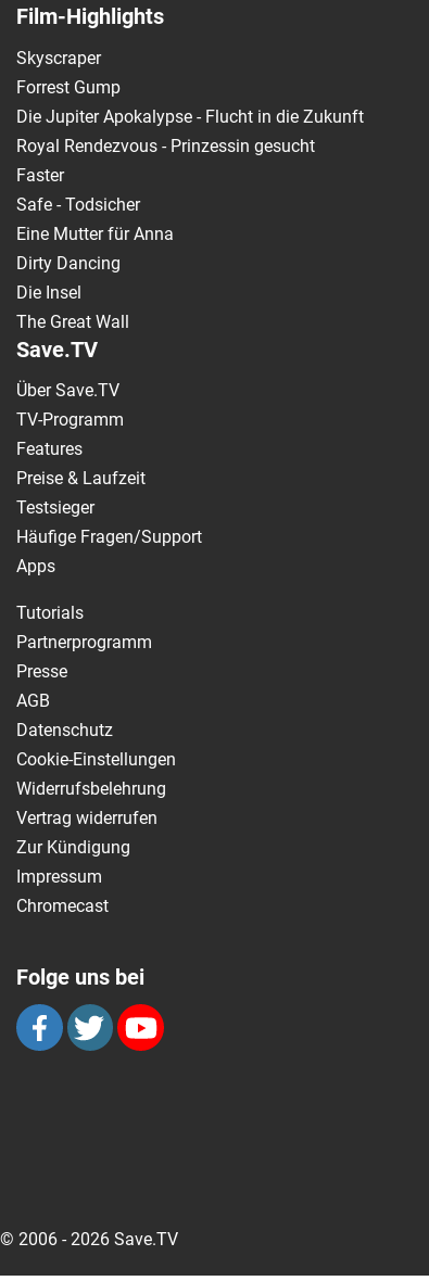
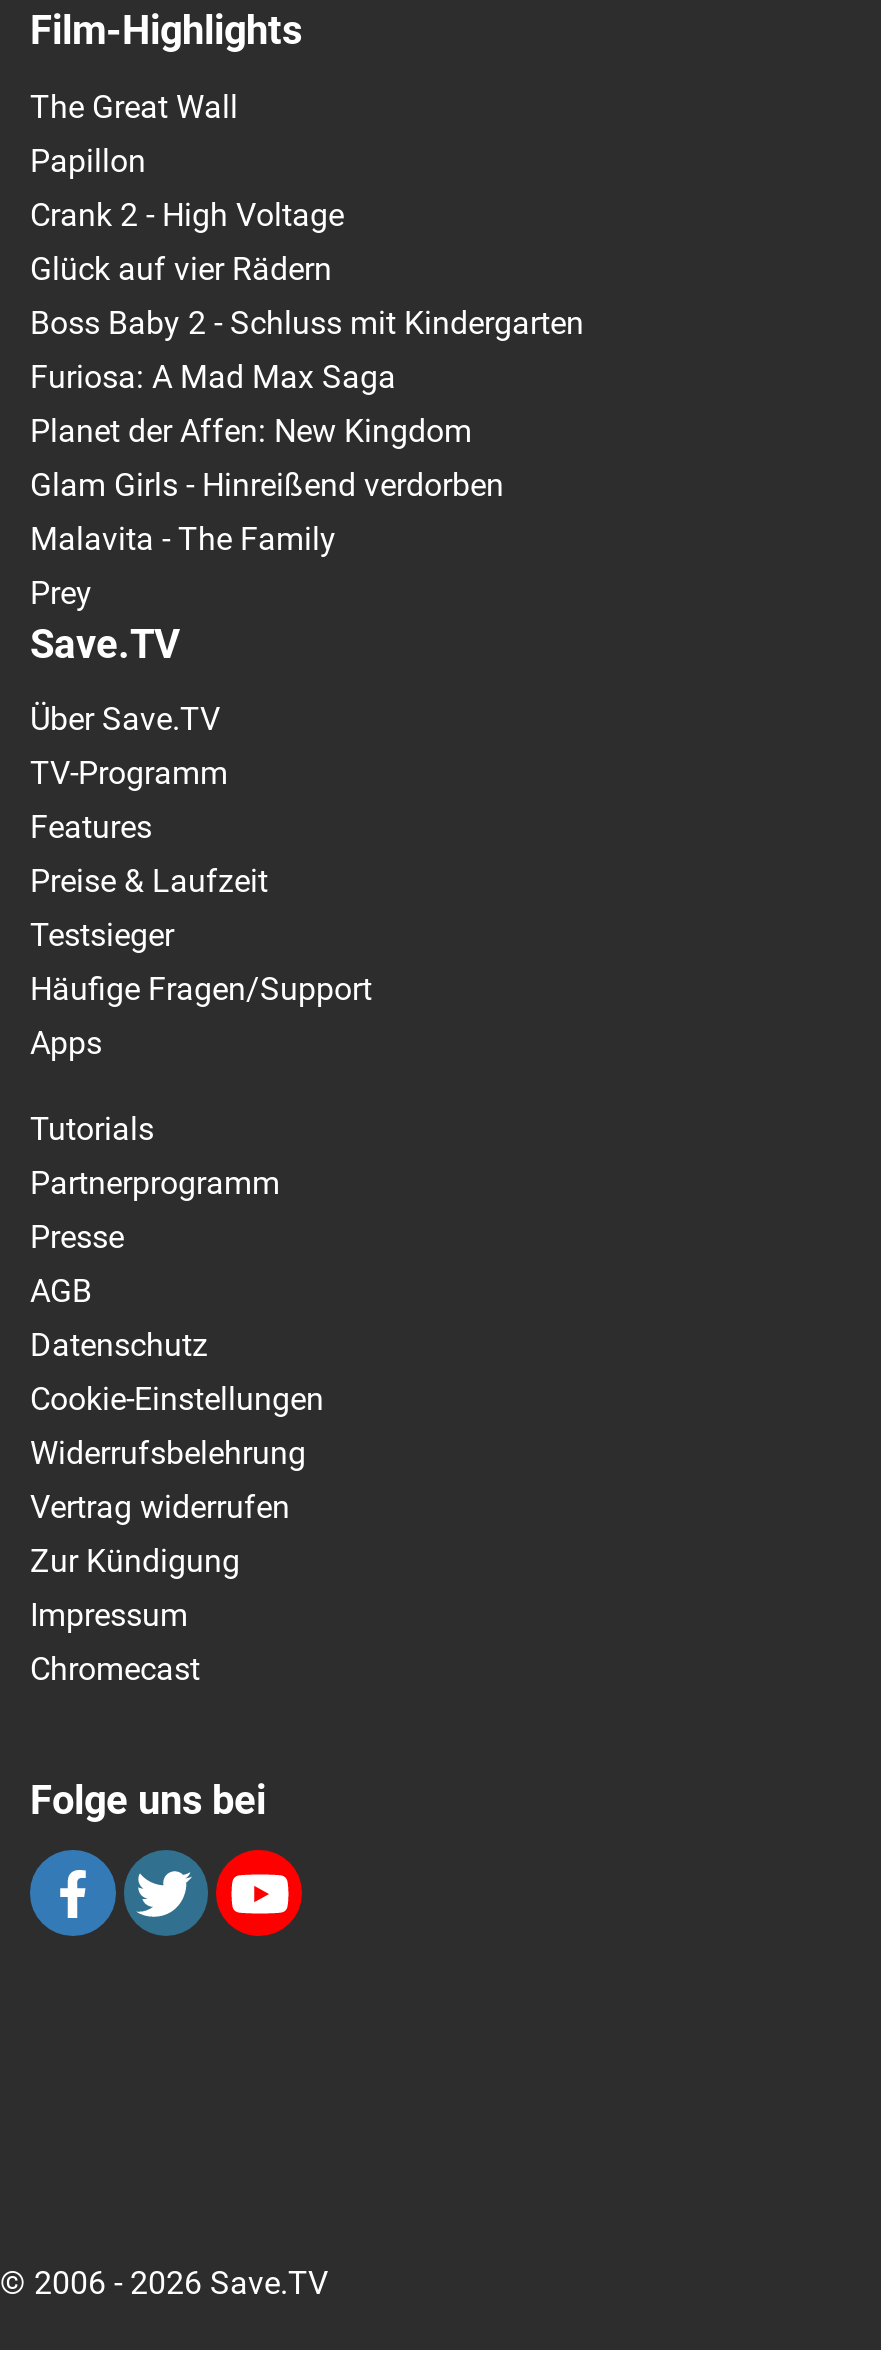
- Skyscraper
- Forrest Gump
- Die Jupiter Apokalypse - Flucht in die Zukunft
- Royal Rendezvous - Prinzessin gesucht
- Faster
- Safe - Todsicher
- Eine Mutter für Anna
- Dirty Dancing
- Die Insel

moved up: The Great Wall

+ Papillon
+ Crank 2 - High Voltage
+ Glück auf vier Rädern
+ Boss Baby 2 - Schluss mit Kindergarten
+ Furiosa: A Mad Max Saga
+ Planet der Affen: New Kingdom
+ Glam Girls - Hinreißend verdorben
+ Malavita - The Family
+ Prey
